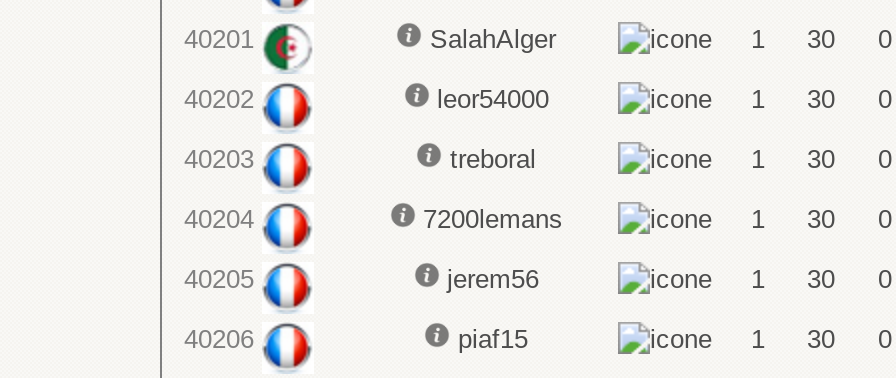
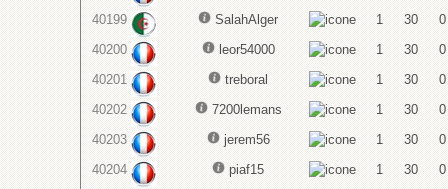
- 40201
+ 40199

- 40202
+ 40200

- 40203
+ 40201

- 40204
+ 40202

- 40205
+ 40203

- 40206
+ 40204
